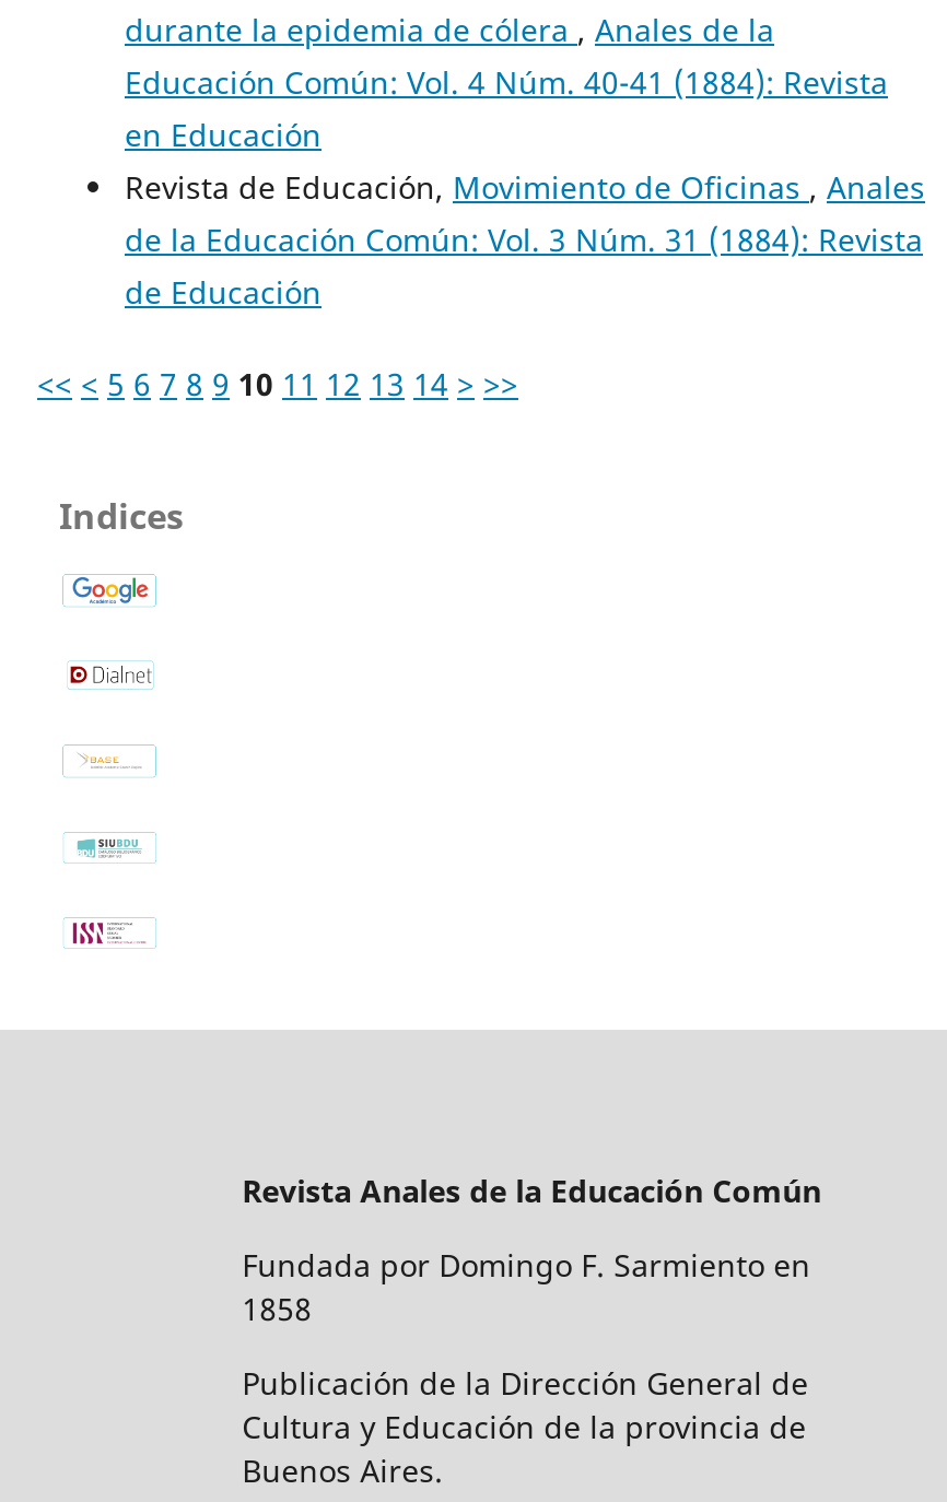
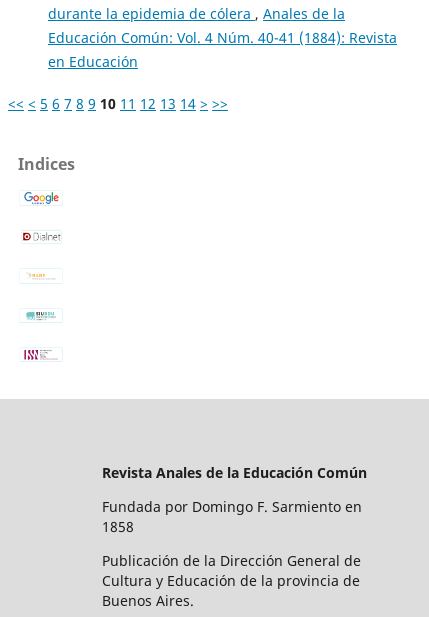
- Revista de Educación, Movimiento de Oficinas, Anales
- de la Educación Común: Vol. 3 Núm. 31 (1884): Revista
- de Educación
